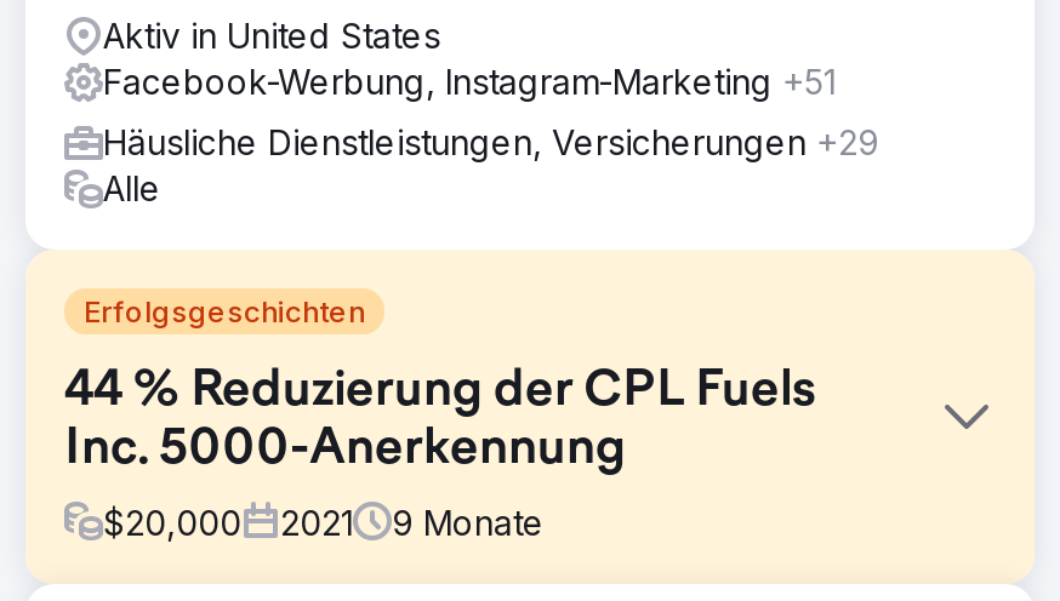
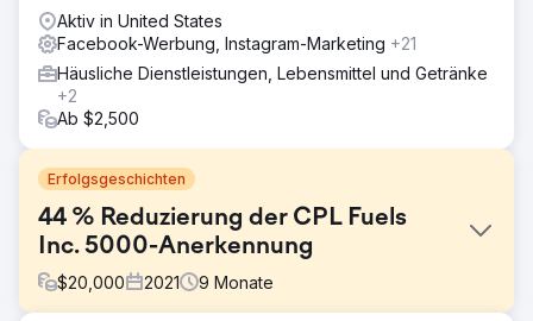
- Facebook-Werbung, Instagram-Marketing +51
+ Facebook-Werbung, Instagram-Marketing +21

- Häusliche Dienstleistungen, Versicherungen +29
- Alle
+ Häusliche Dienstleistungen, Lebensmittel und Getränke
+ +2
+ Ab $2,500
